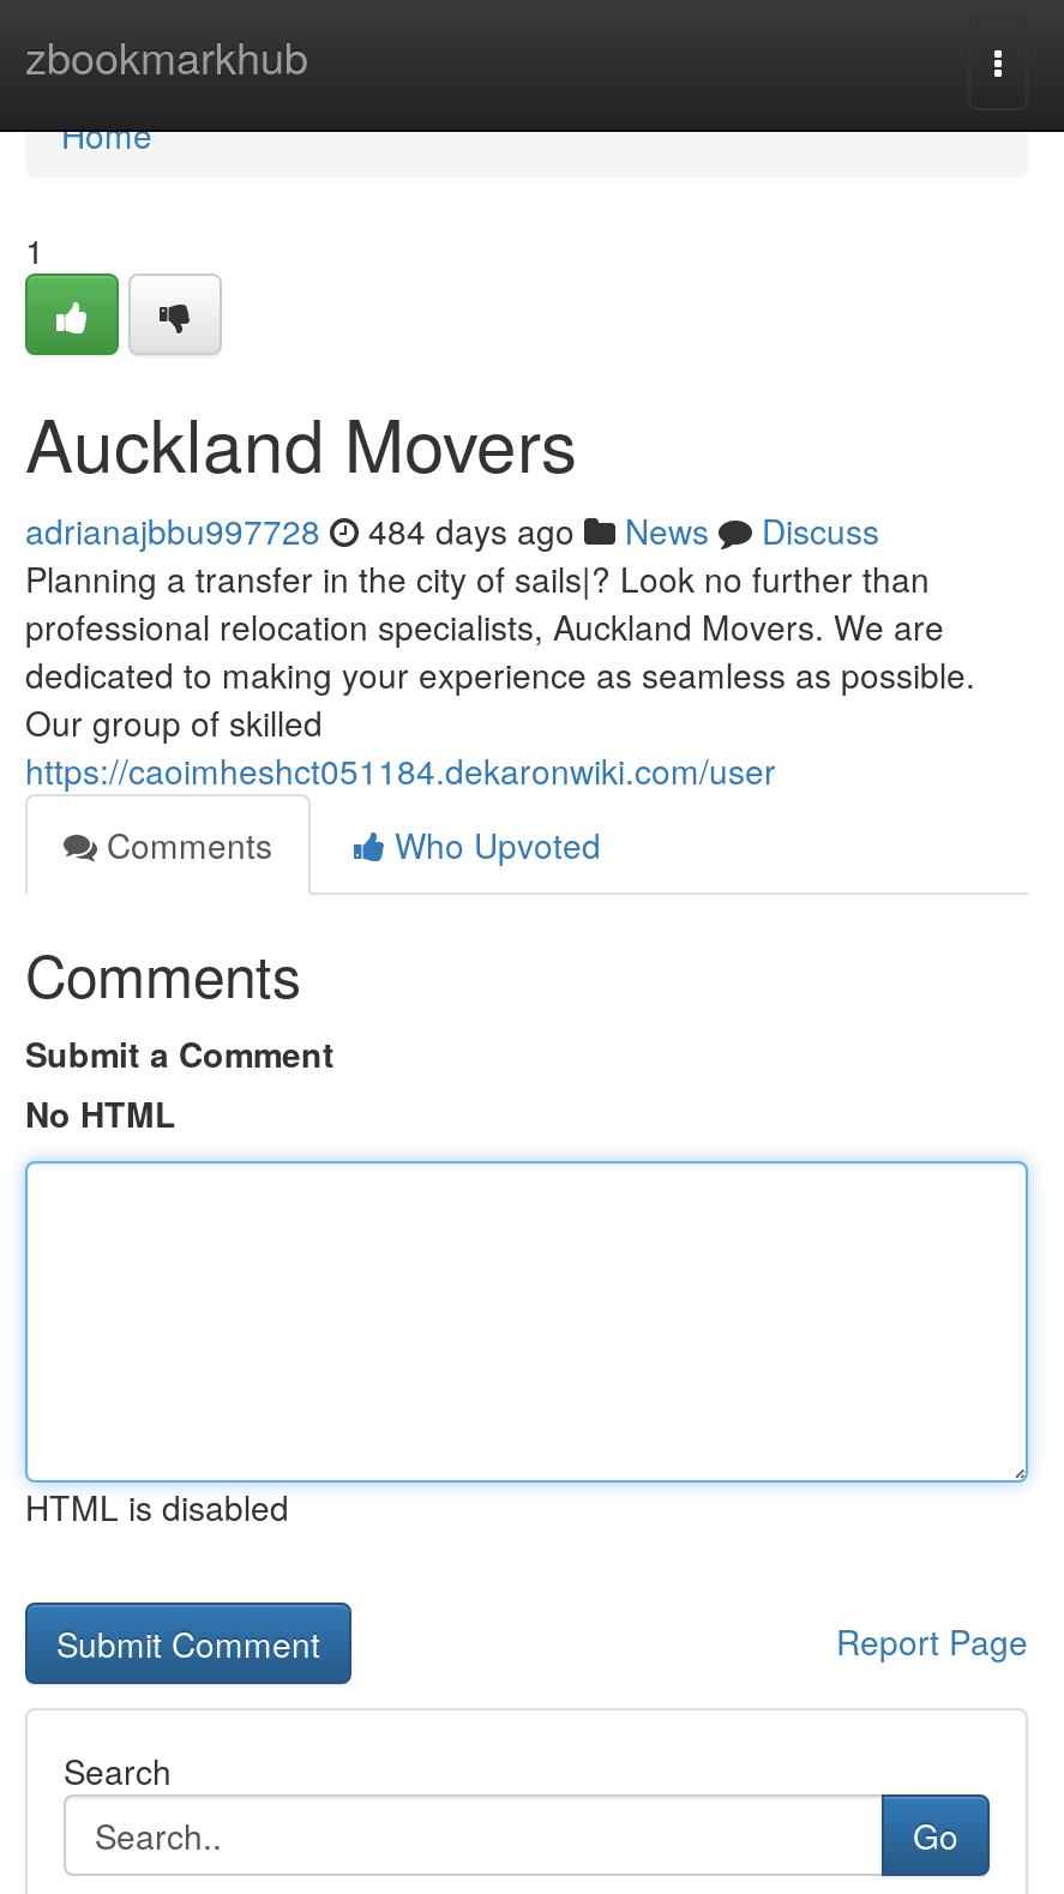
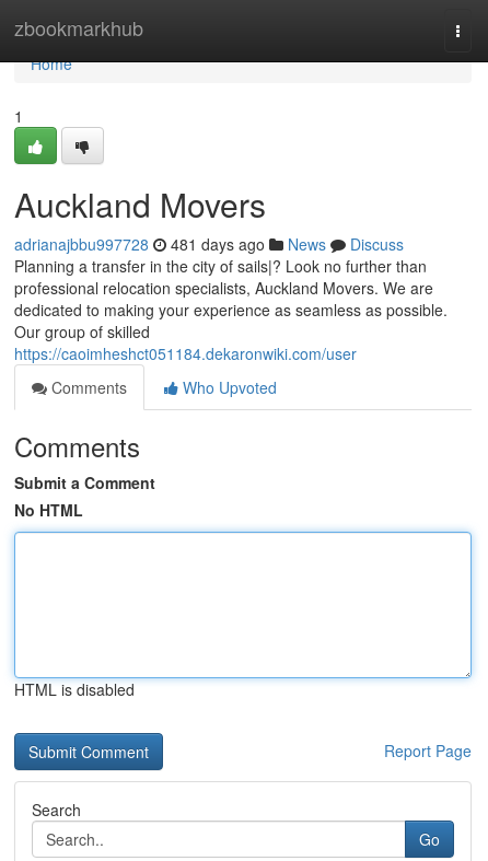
- adrianajbbu997728 484 days ago News Discuss
+ adrianajbbu997728 481 days ago News Discuss
